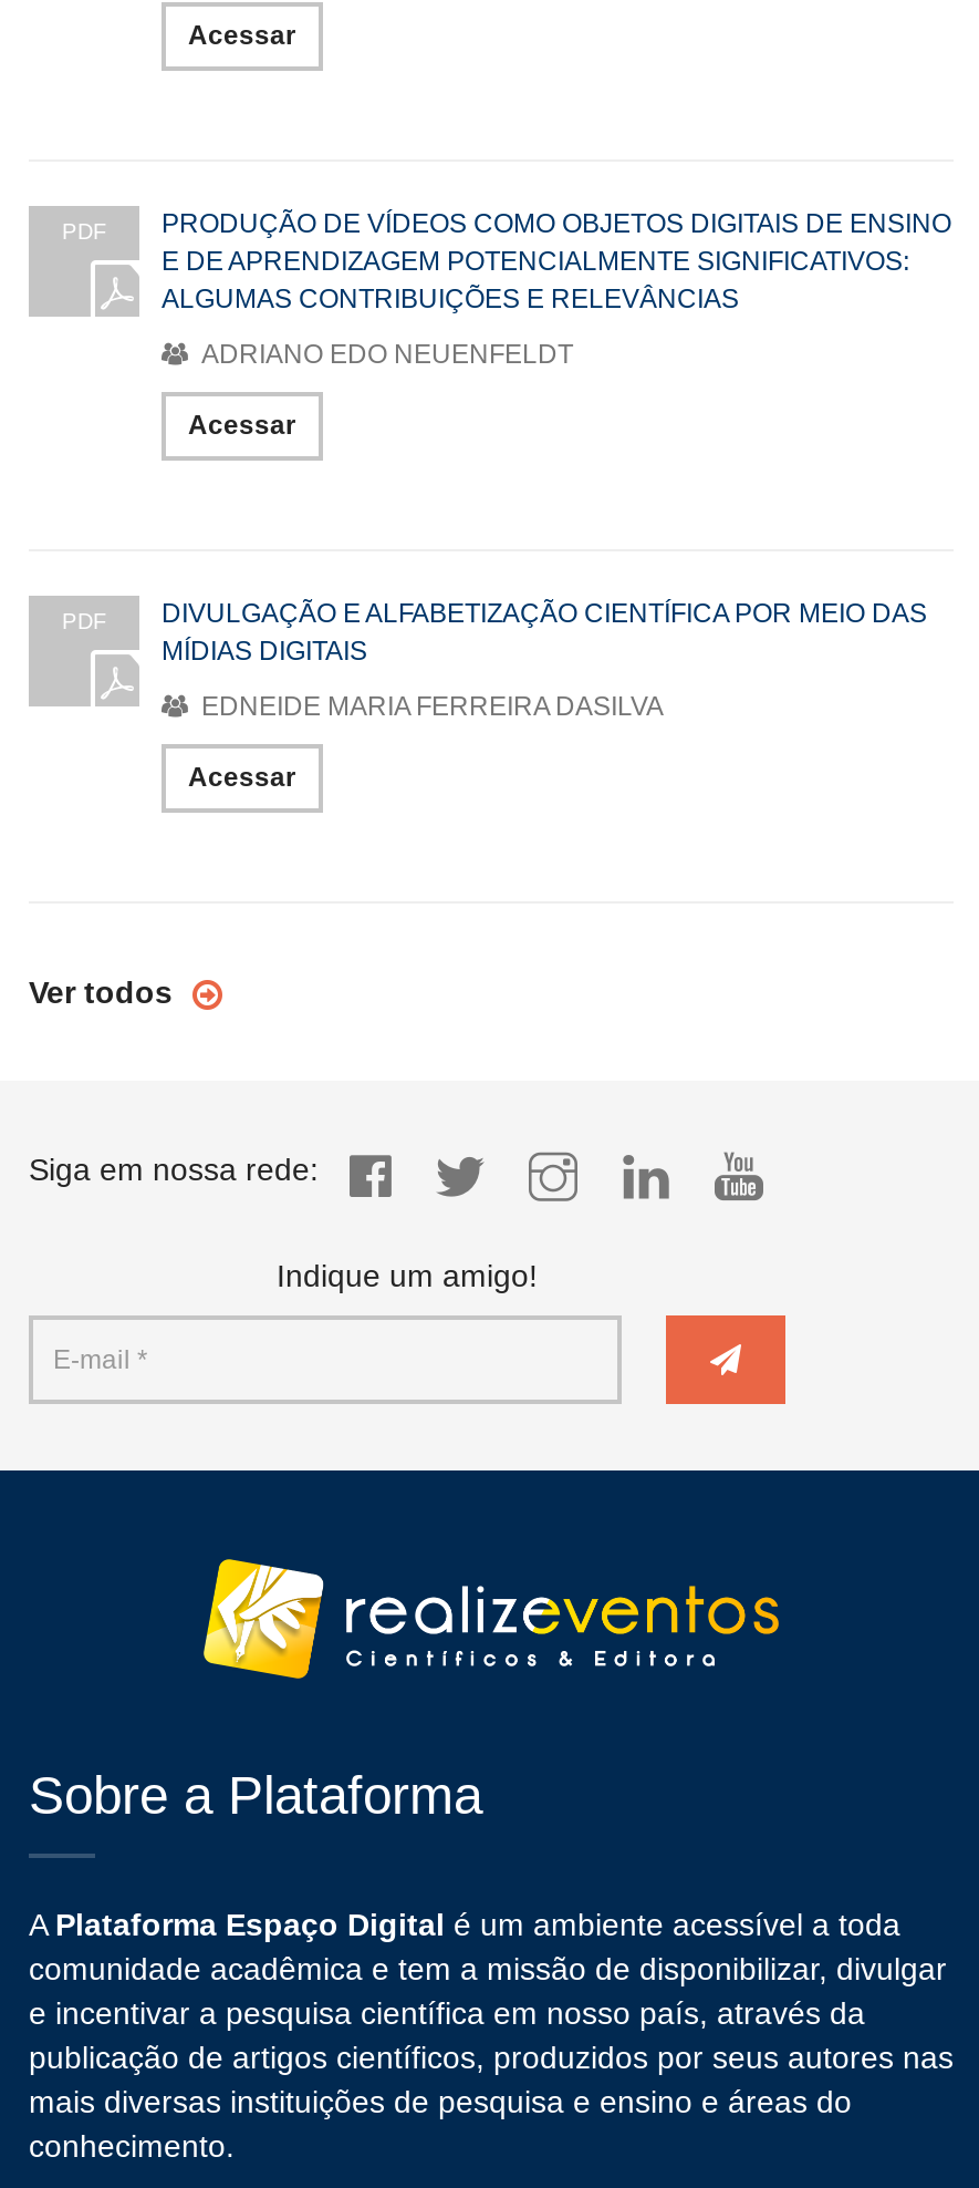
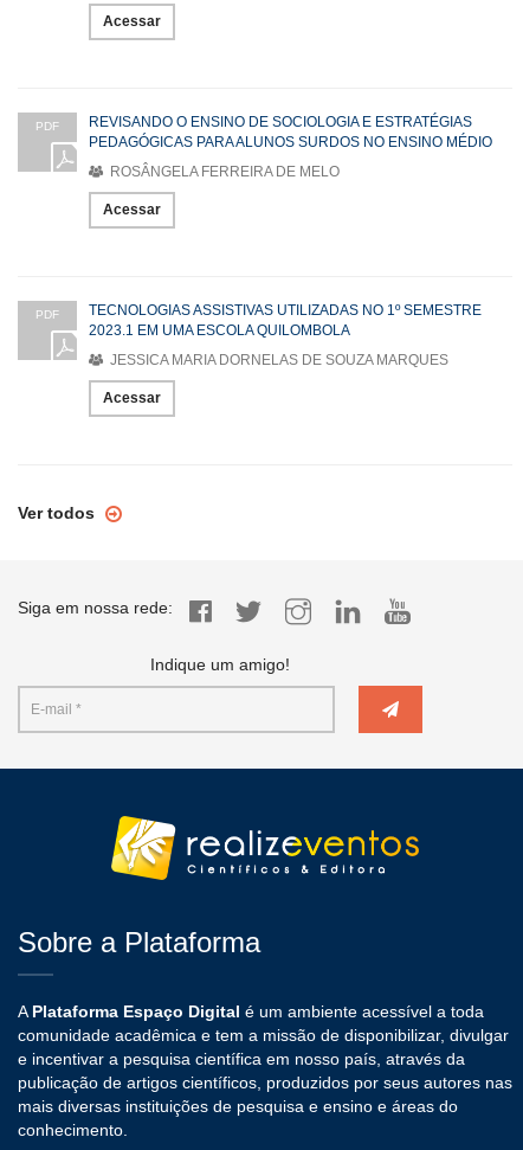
- PRODUÇÃO DE VÍDEOS COMO OBJETOS DIGITAIS DE ENSINO
- E DE APRENDIZAGEM POTENCIALMENTE SIGNIFICATIVOS:
- ALGUMAS CONTRIBUIÇÕES E RELEVÂNCIAS
+ REVISANDO O ENSINO DE SOCIOLOGIA E ESTRATÉGIAS
+ PEDAGÓGICAS PARA ALUNOS SURDOS NO ENSINO MÉDIO

- ADRIANO EDO NEUENFELDT
+ ROSÂNGELA FERREIRA DE MELO

- DIVULGAÇÃO E ALFABETIZAÇÃO CIENTÍFICA POR MEIO DAS
- MÍDIAS DIGITAIS
+ TECNOLOGIAS ASSISTIVAS UTILIZADAS NO 1º SEMESTRE
+ 2023.1 EM UMA ESCOLA QUILOMBOLA

- EDNEIDE MARIA FERREIRA DASILVA
+ JESSICA MARIA DORNELAS DE SOUZA MARQUES
